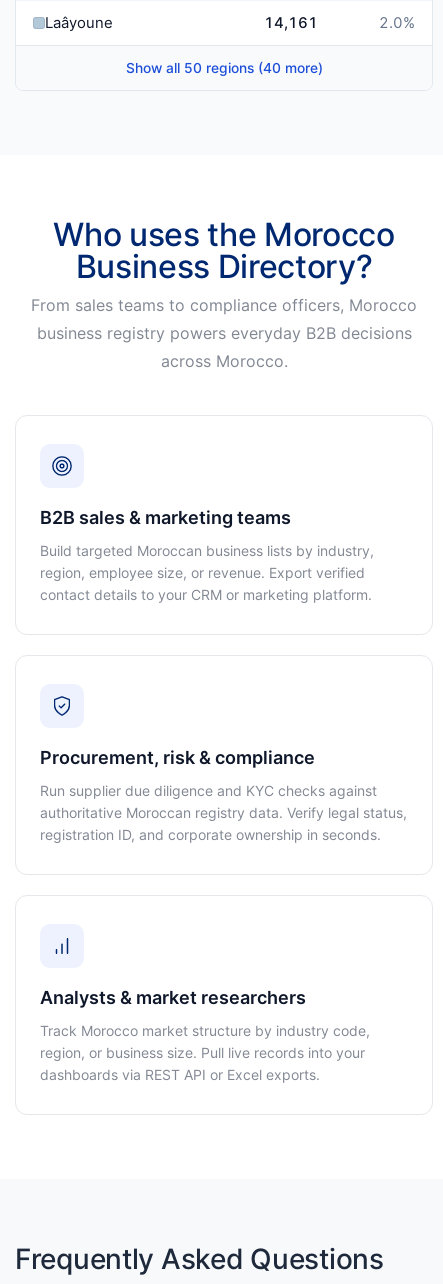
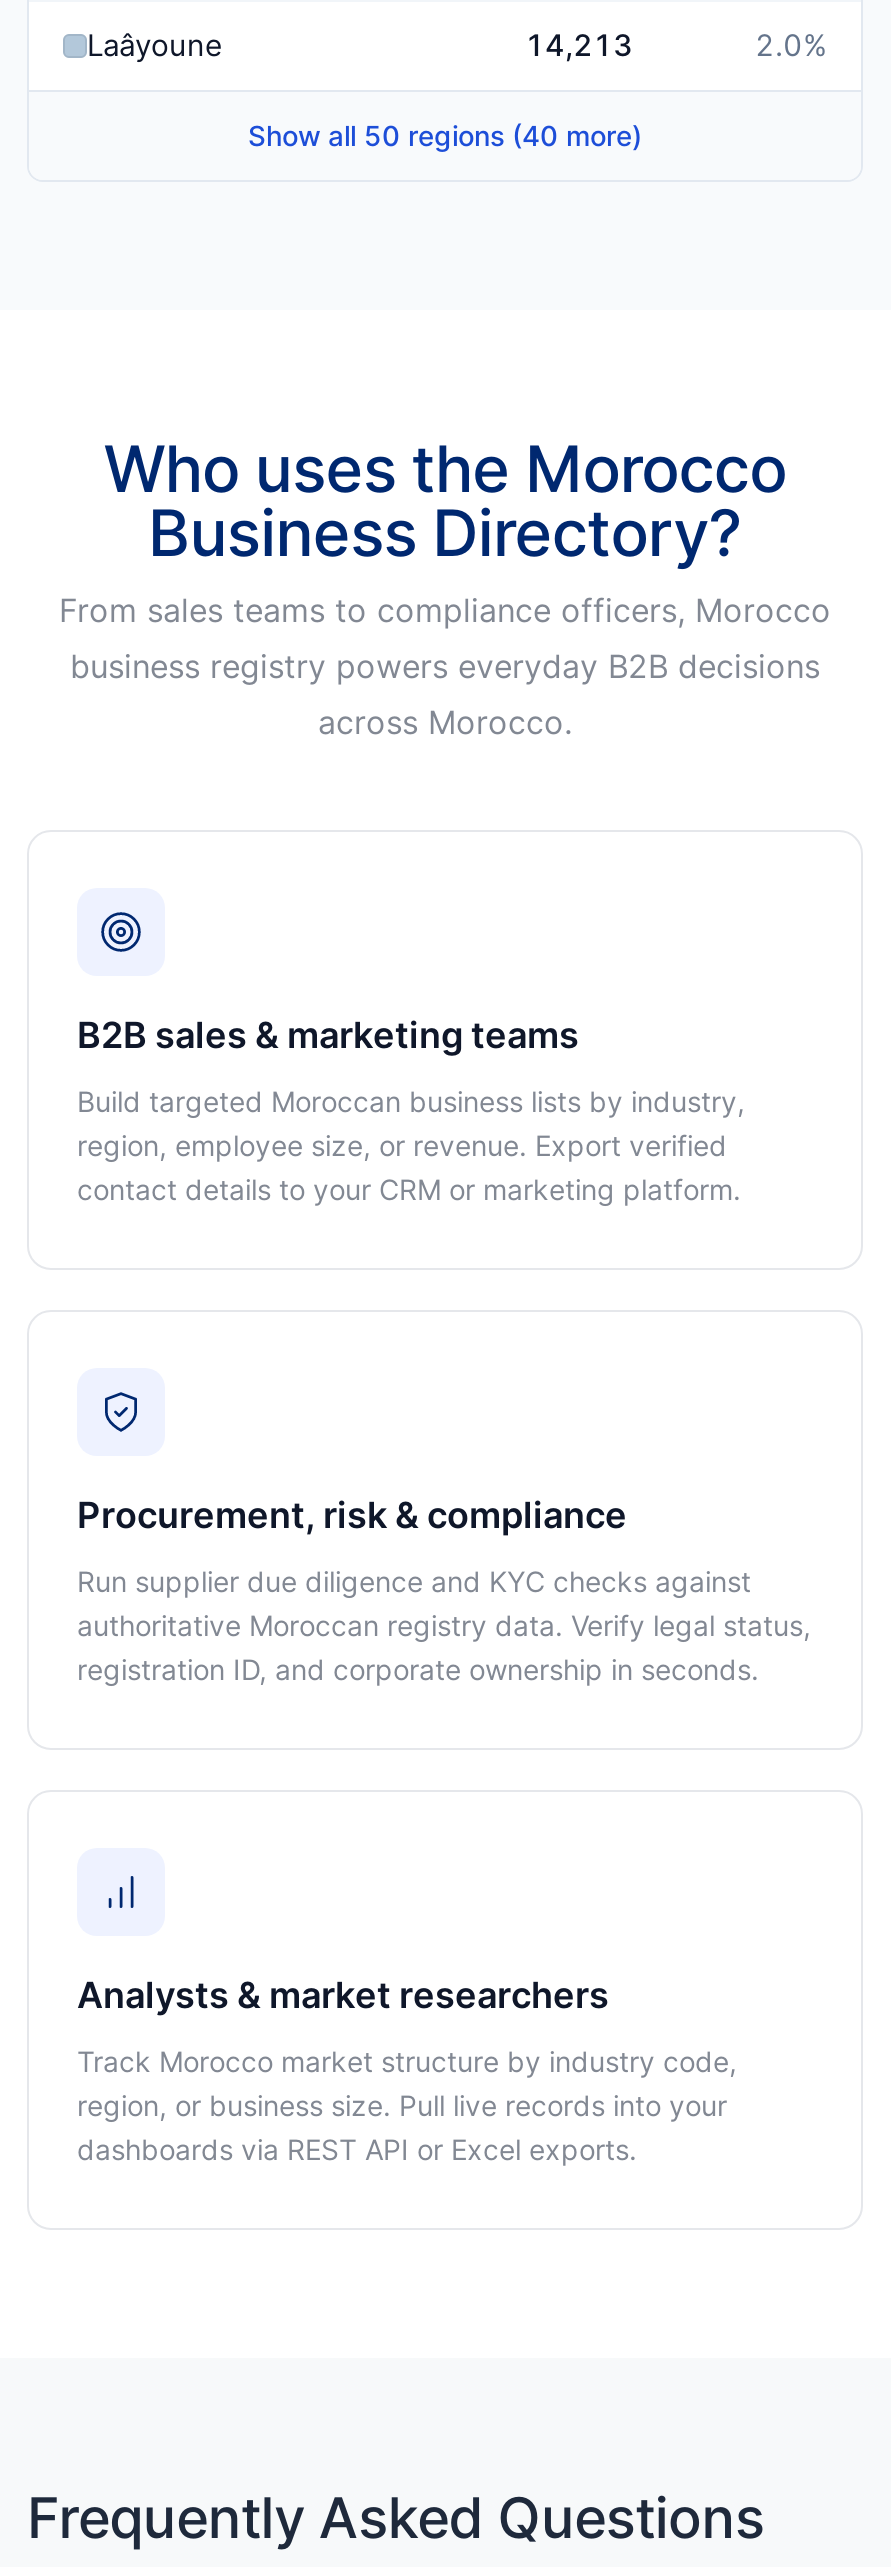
- 14,161
+ 14,213
